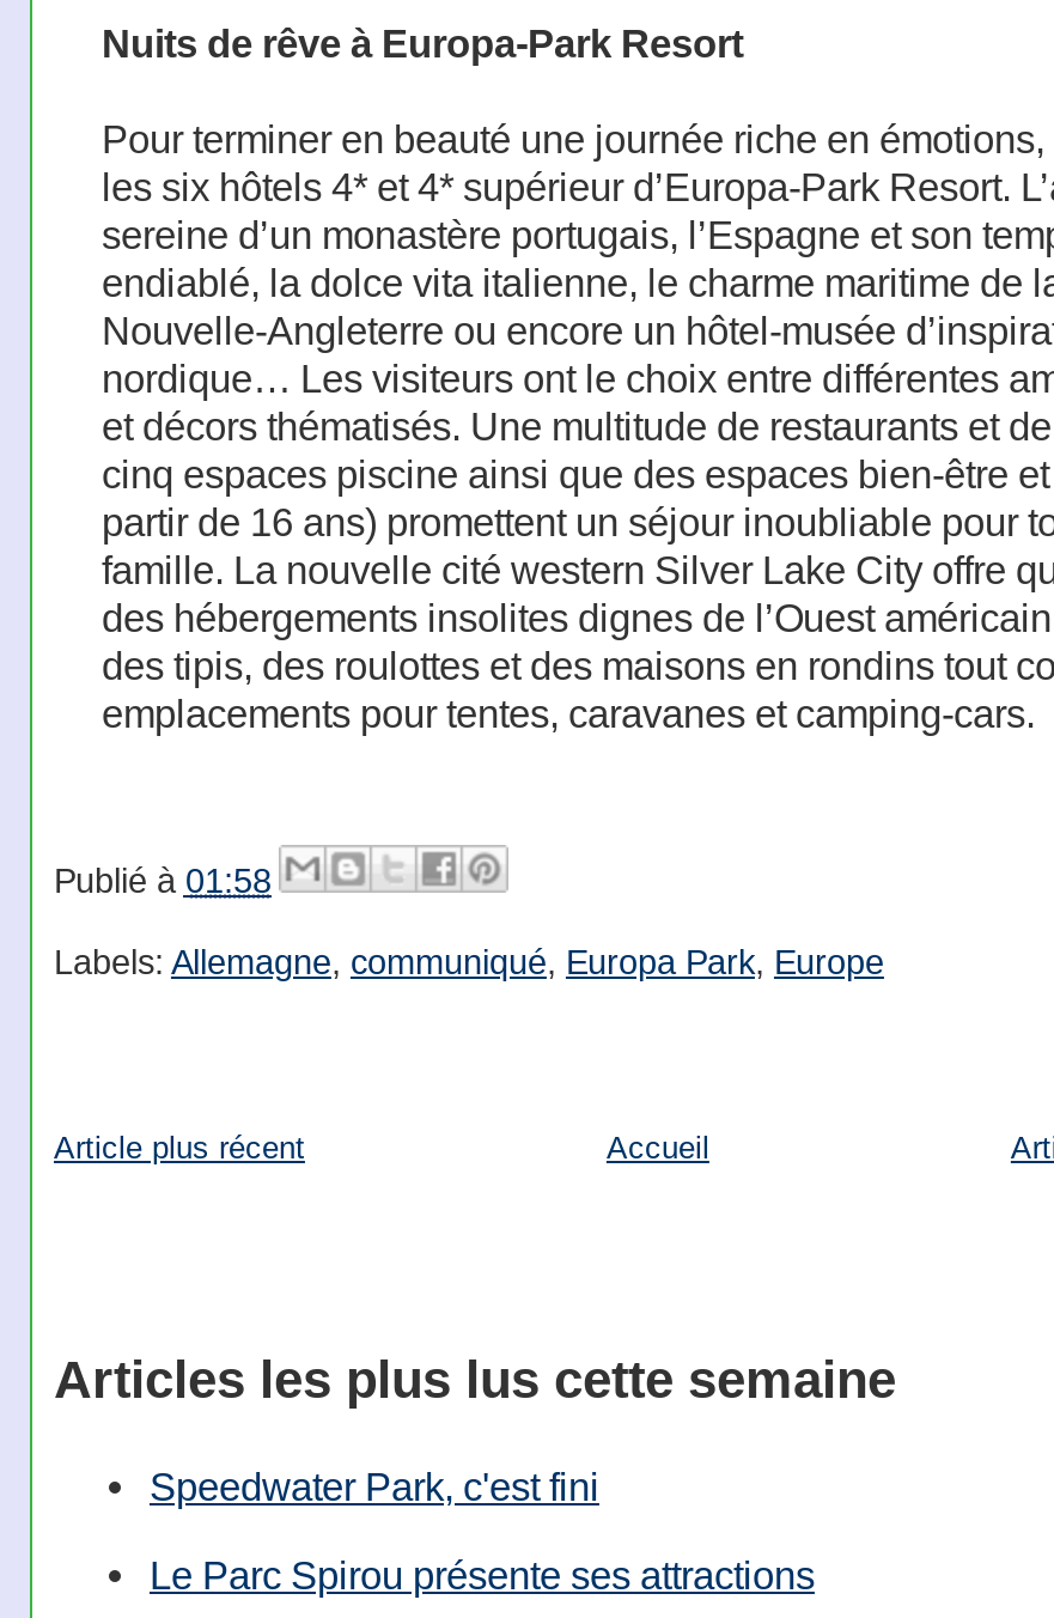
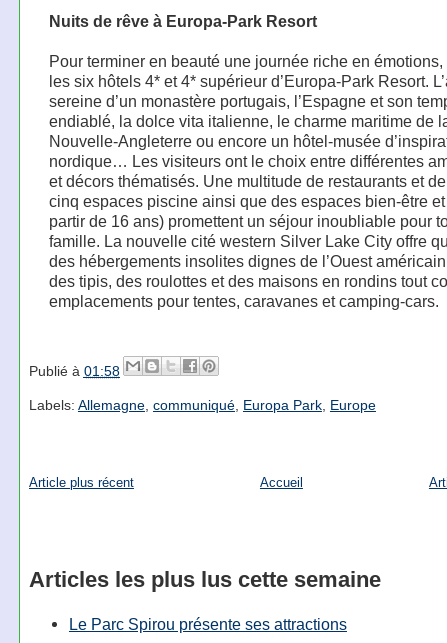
- Speedwater Park, c'est fini
